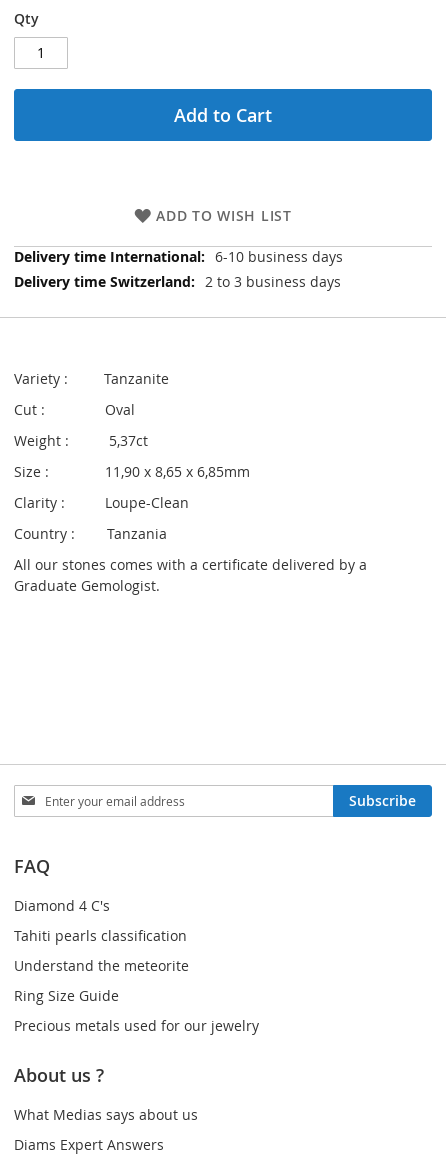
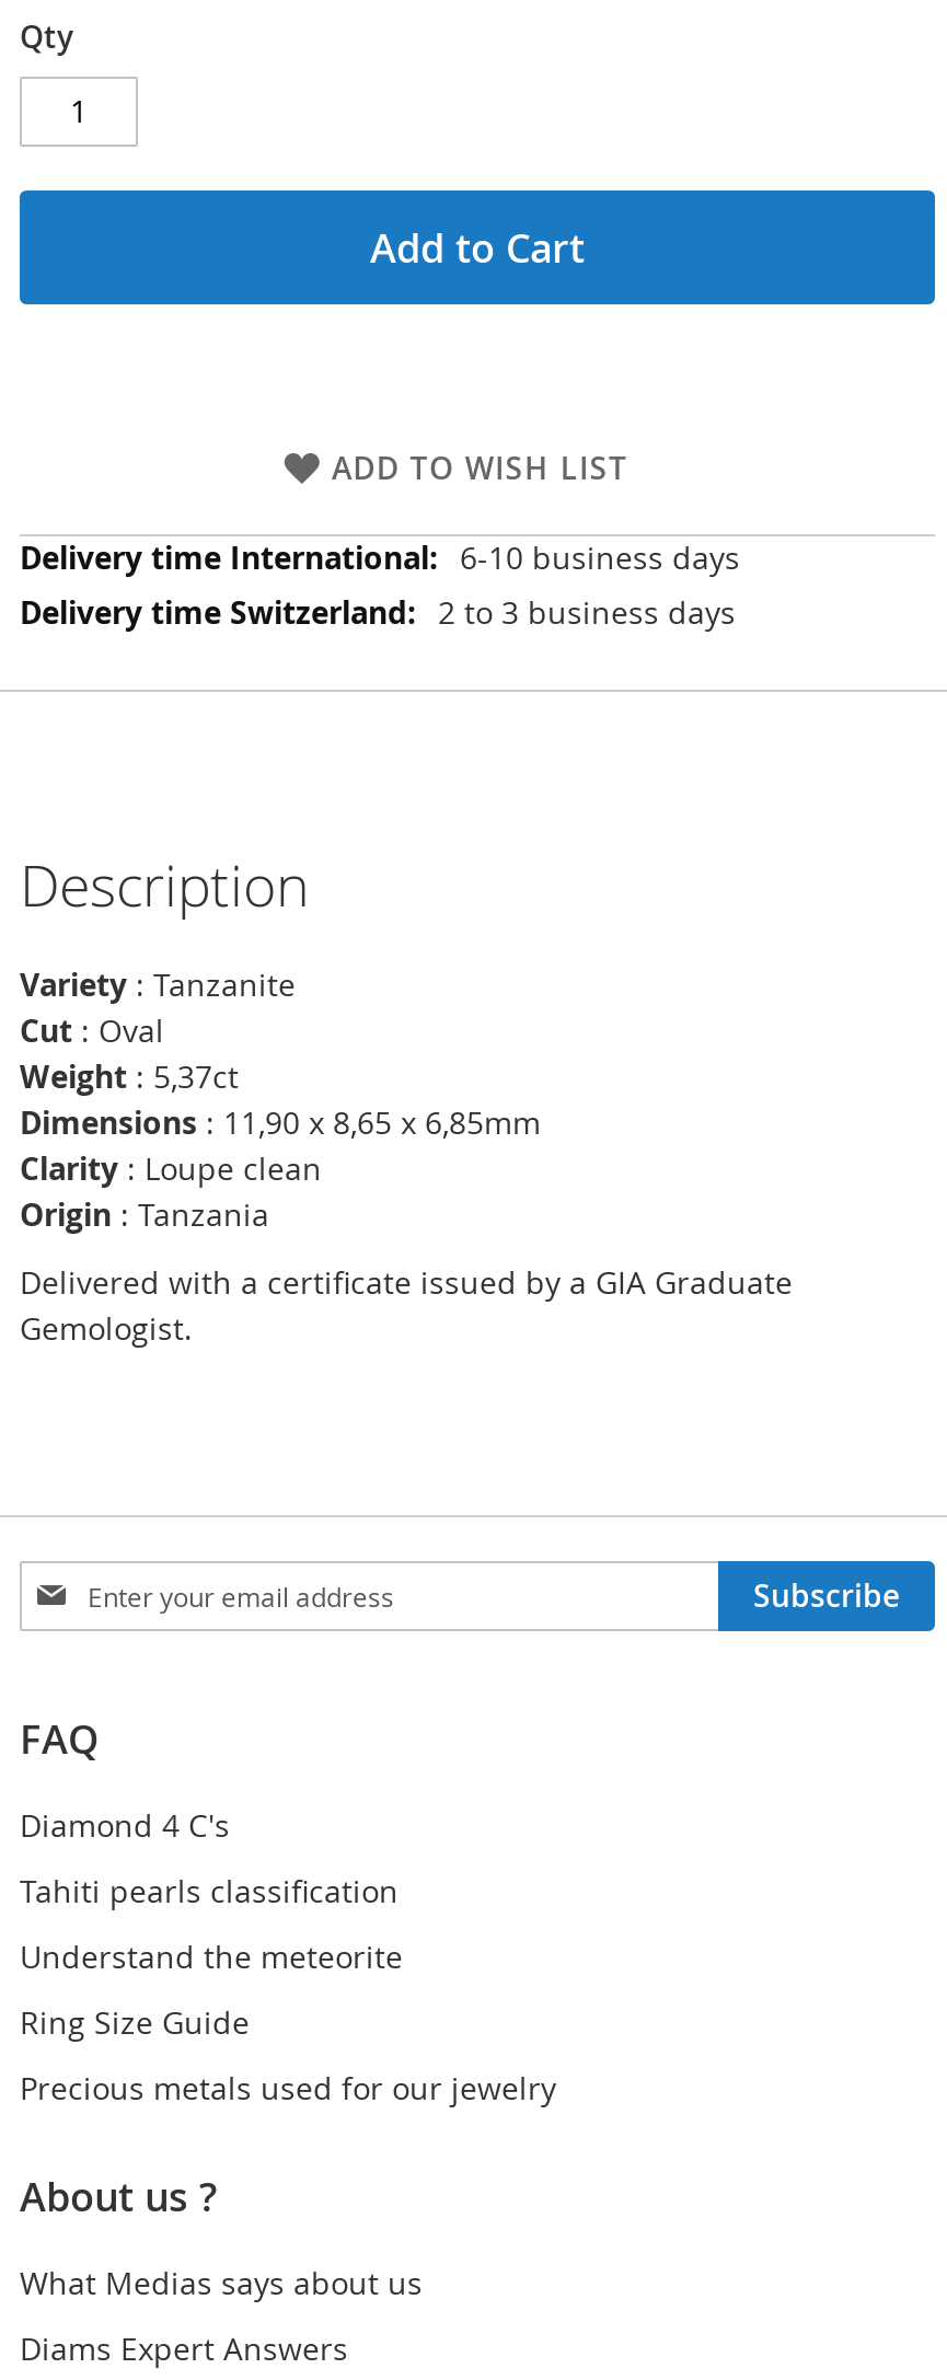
- Variety : Tanzanite
- Cut : Oval
- Weight : 5,37ct
- Size : 11,90 x 8,65 x 6,85mm
- Clarity : Loupe-Clean
- Country : Tanzania
- All our stones comes with a certificate delivered by a
- Graduate Gemologist.
+ Description
+ Variety: Tanzanite
+ Cut: Oval
+ Weight: 5,37ct
+ Dimensions: 11,90 x 8,65 x 6,85mm
+ Clarity: Loupe clean
+ Origin: Tanzania
+ Delivered with a certificate issued by a GIA Graduate
+ Gemologist.
